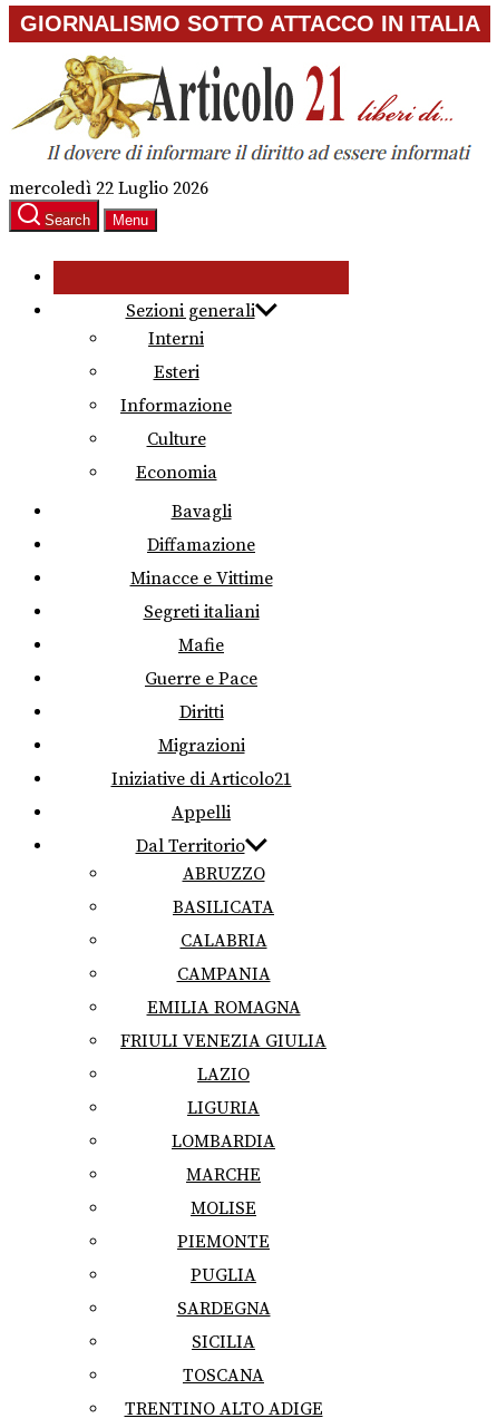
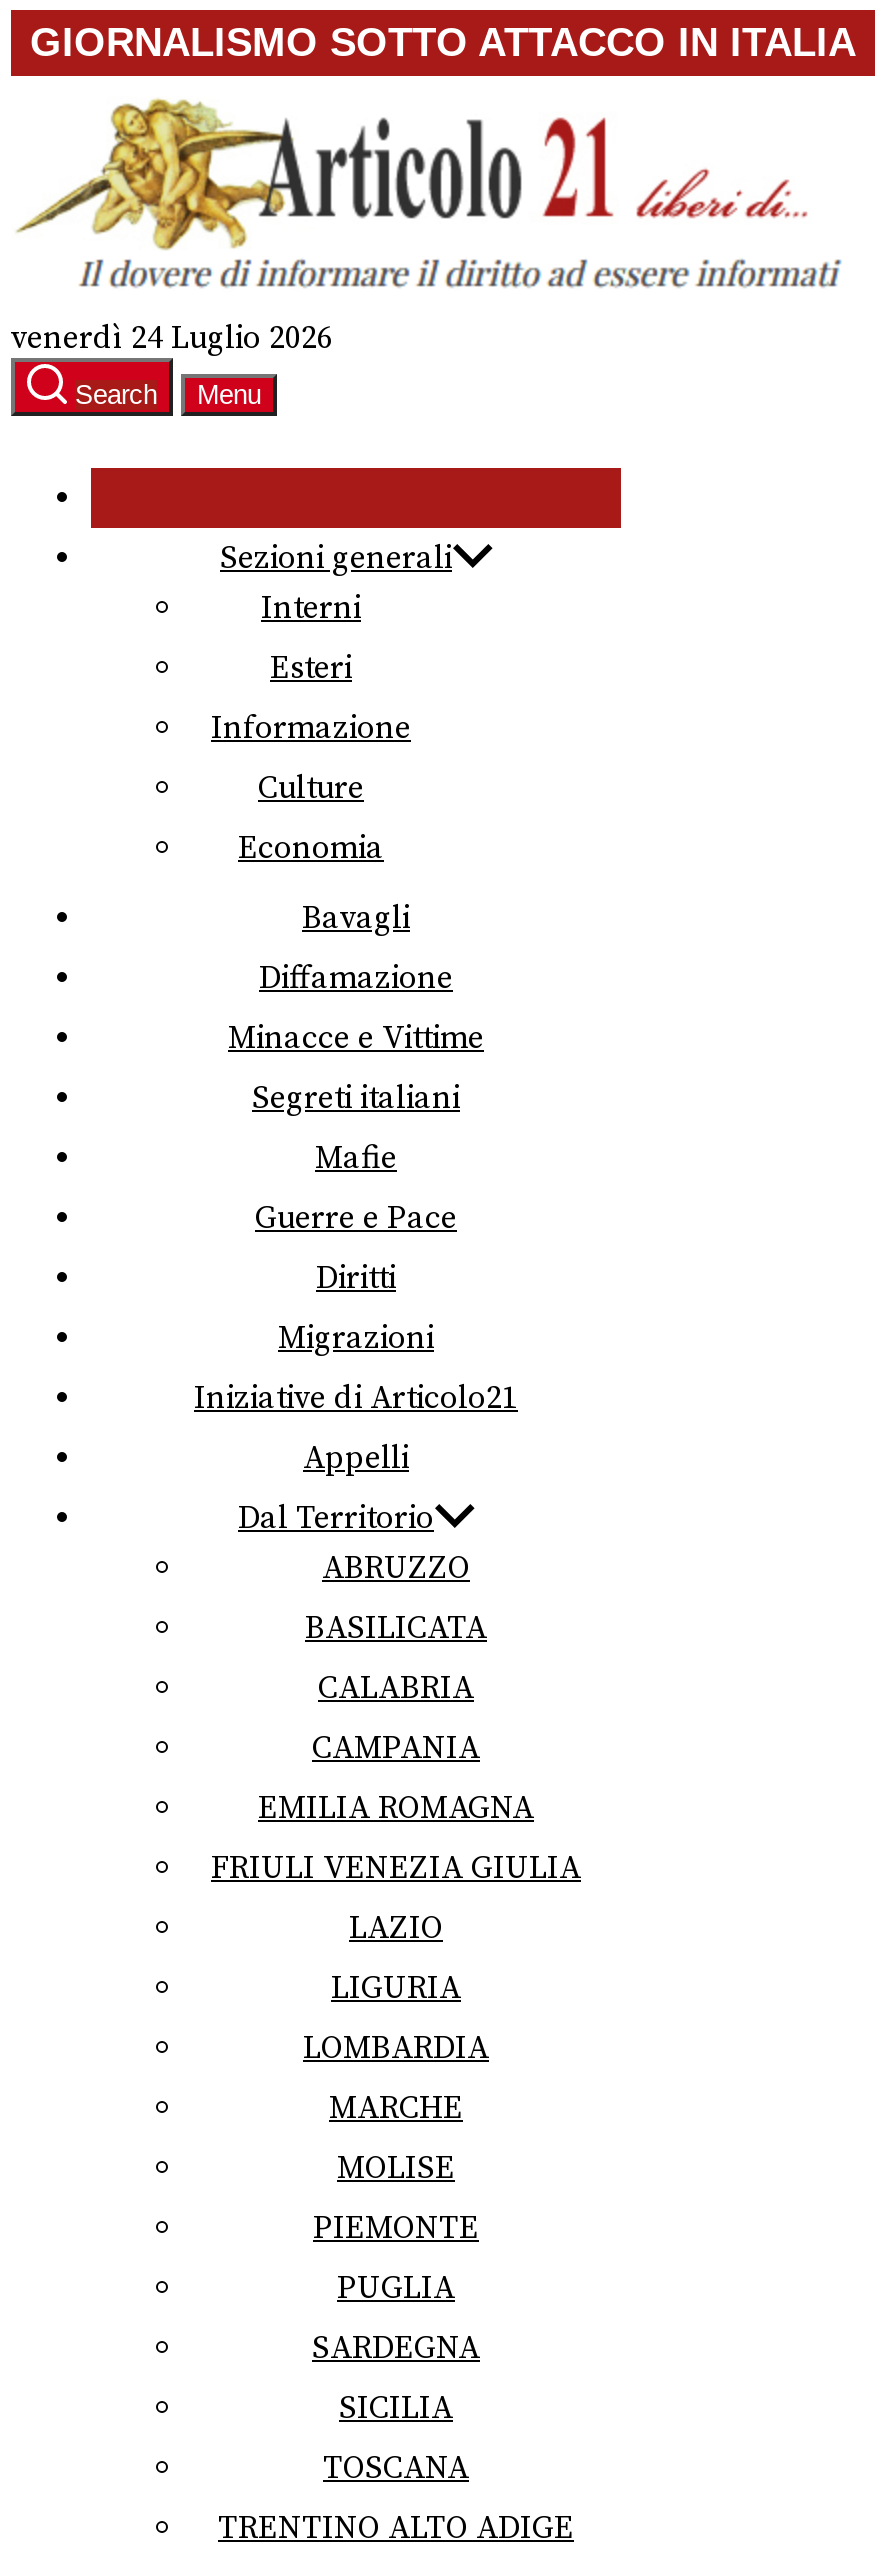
- mercoledì 22 Luglio 2026
+ venerdì 24 Luglio 2026
